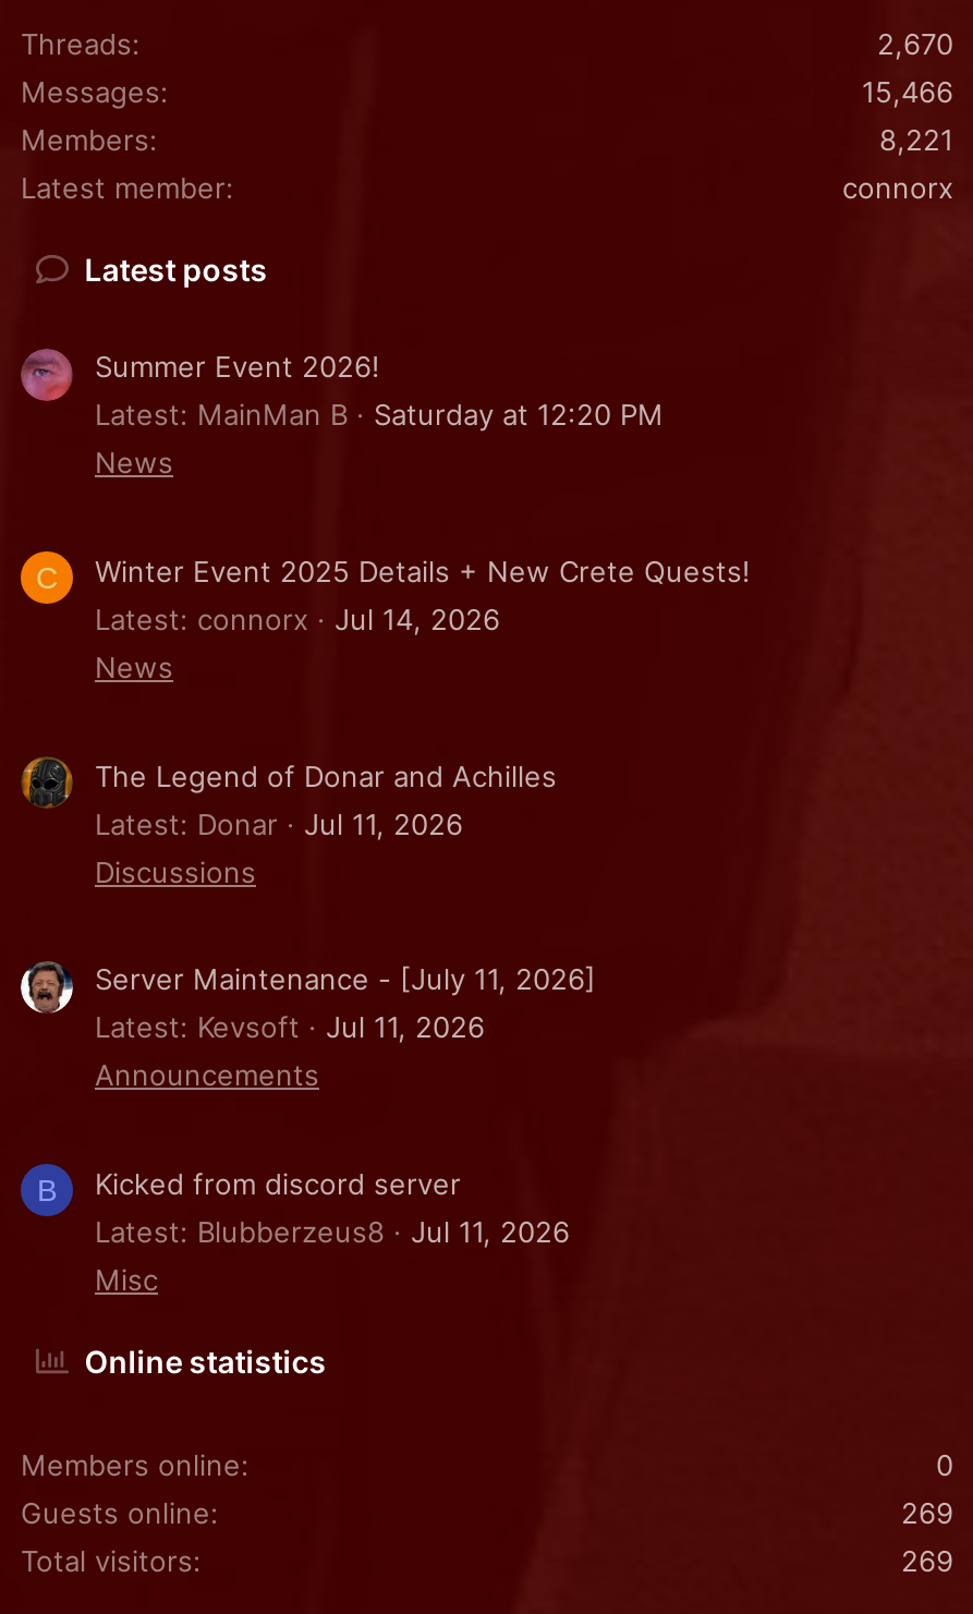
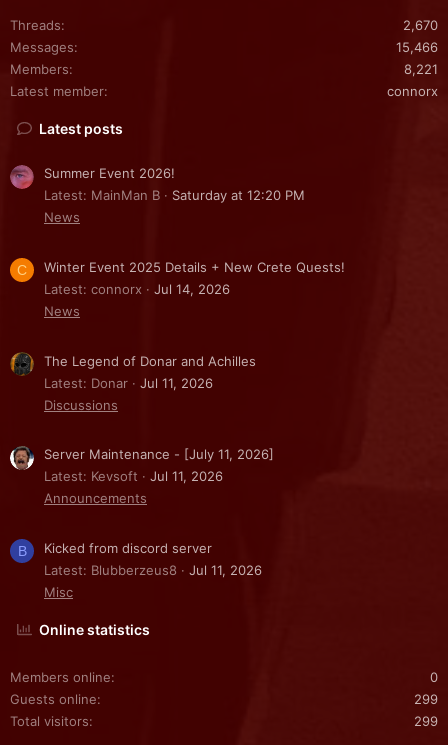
- 269
+ 299

- 269
+ 299
